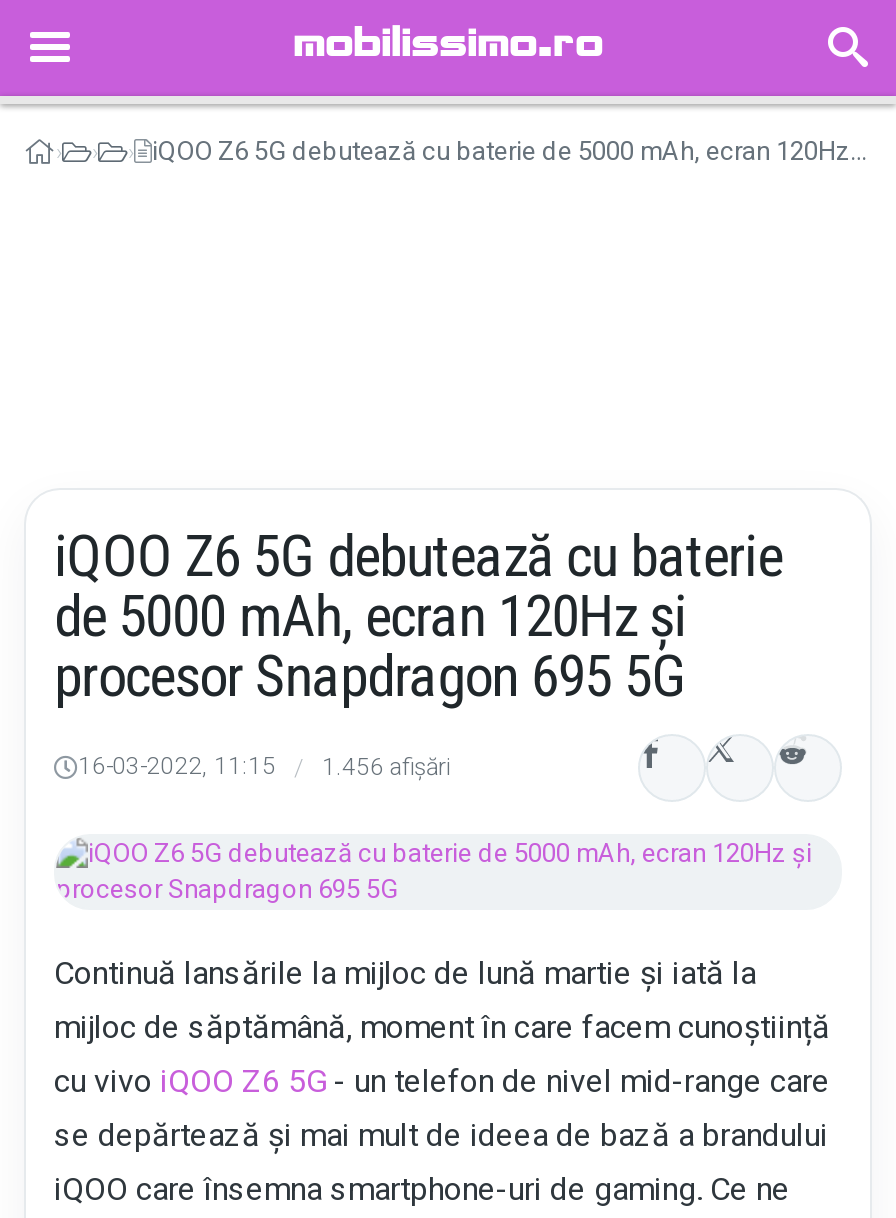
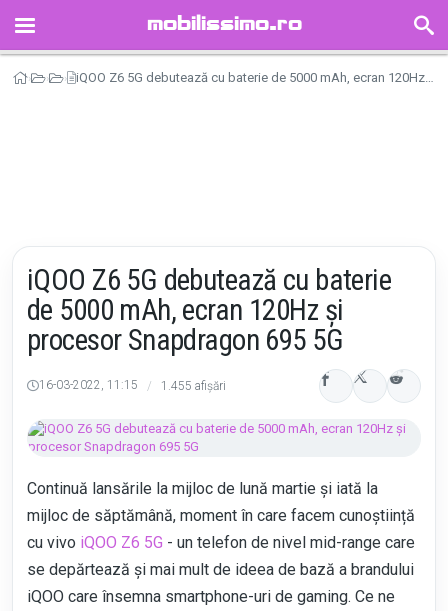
- 1.456 afișări
+ 1.455 afișări
